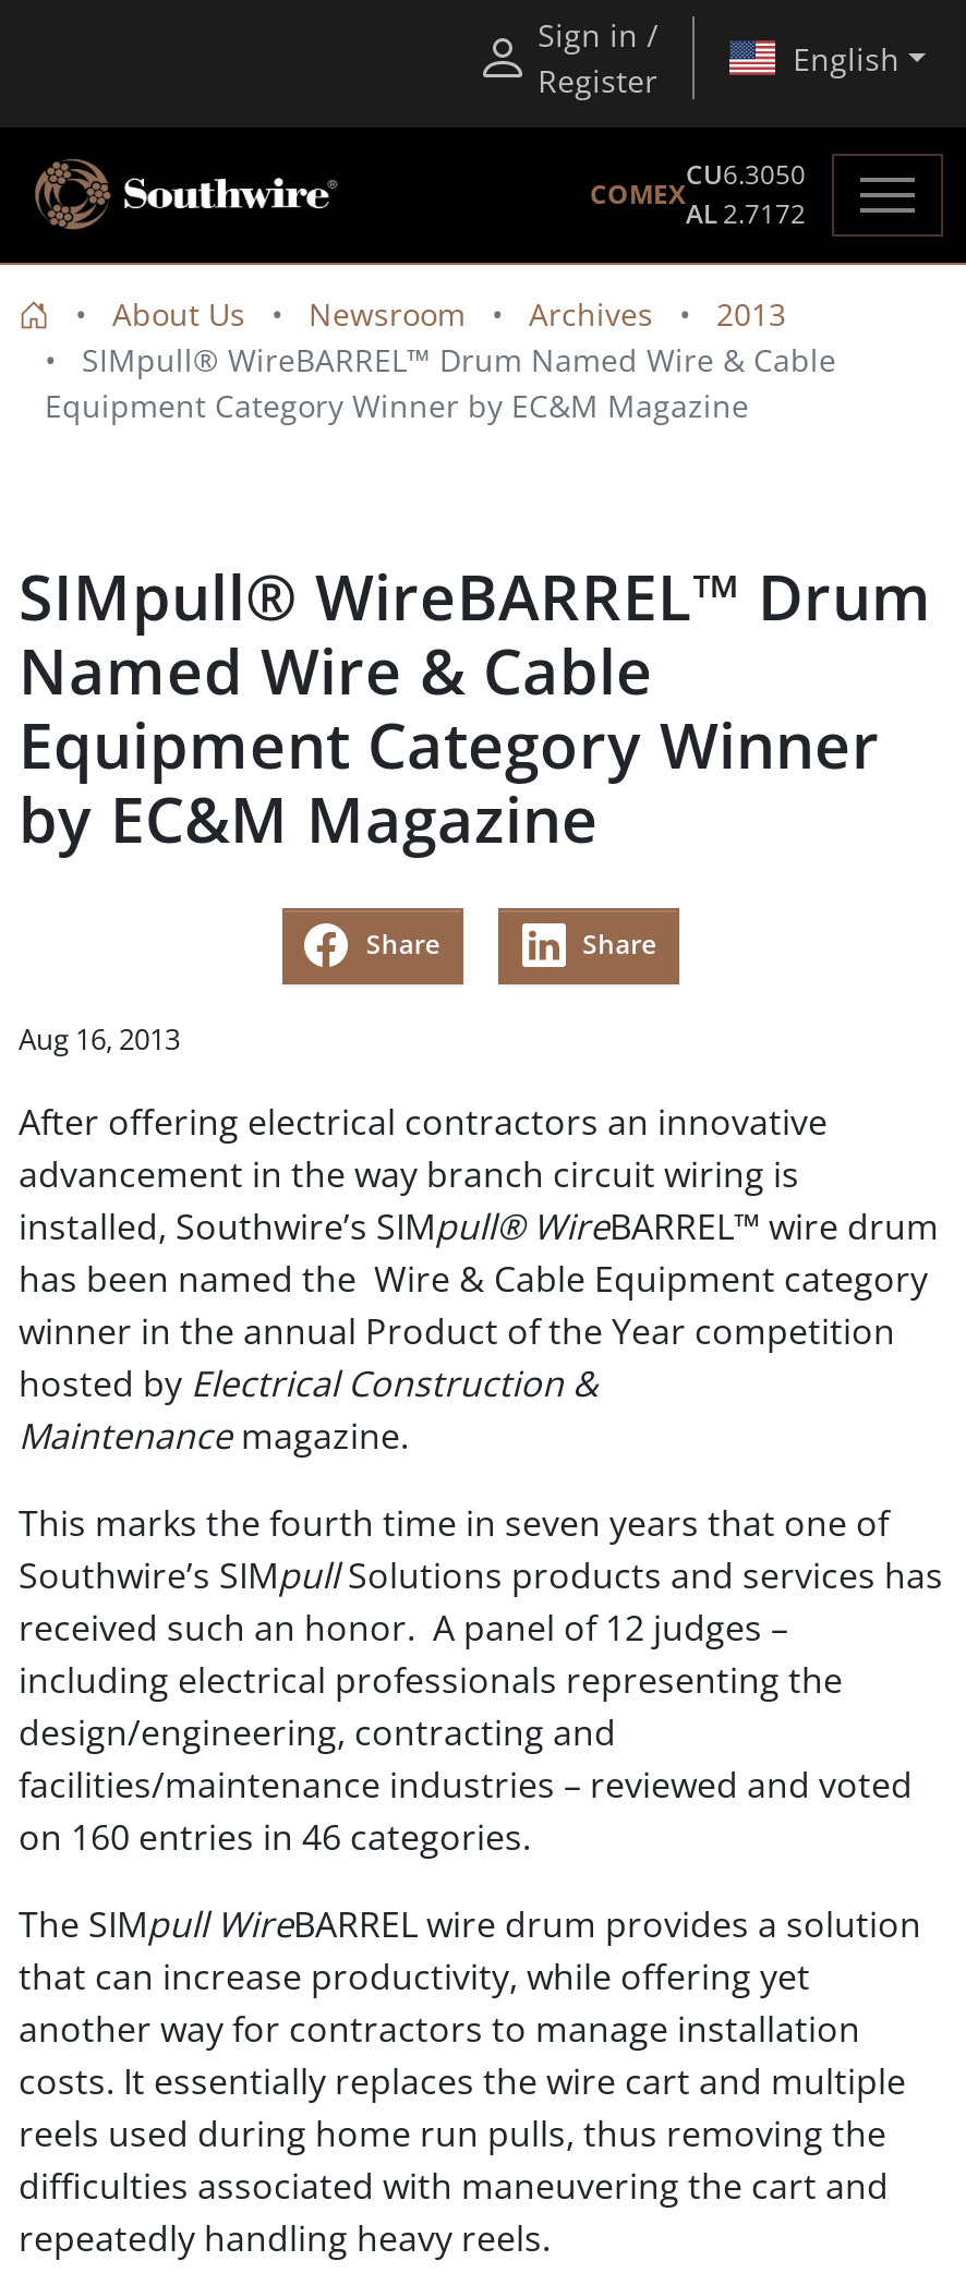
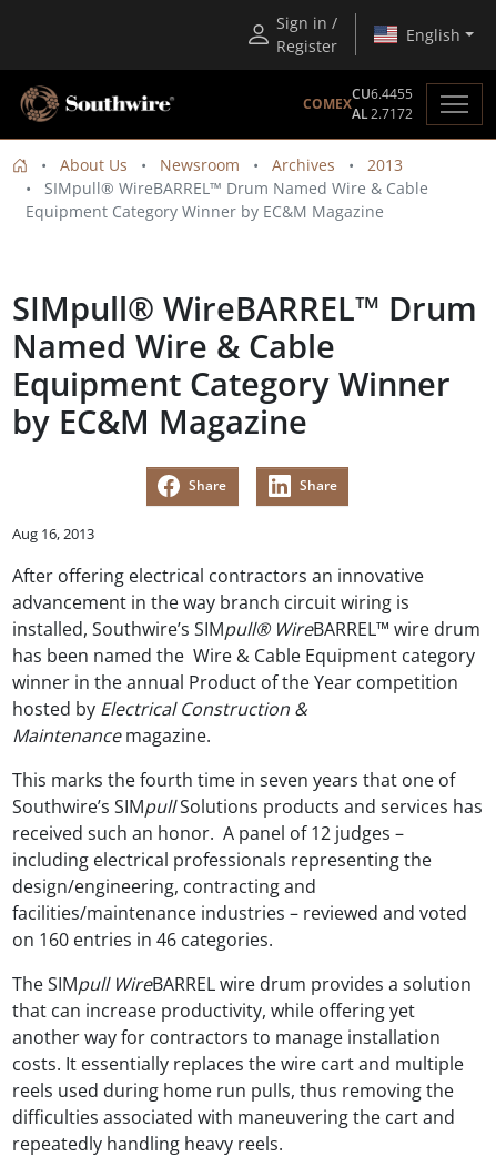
- CU6.3050
+ CU6.4455
